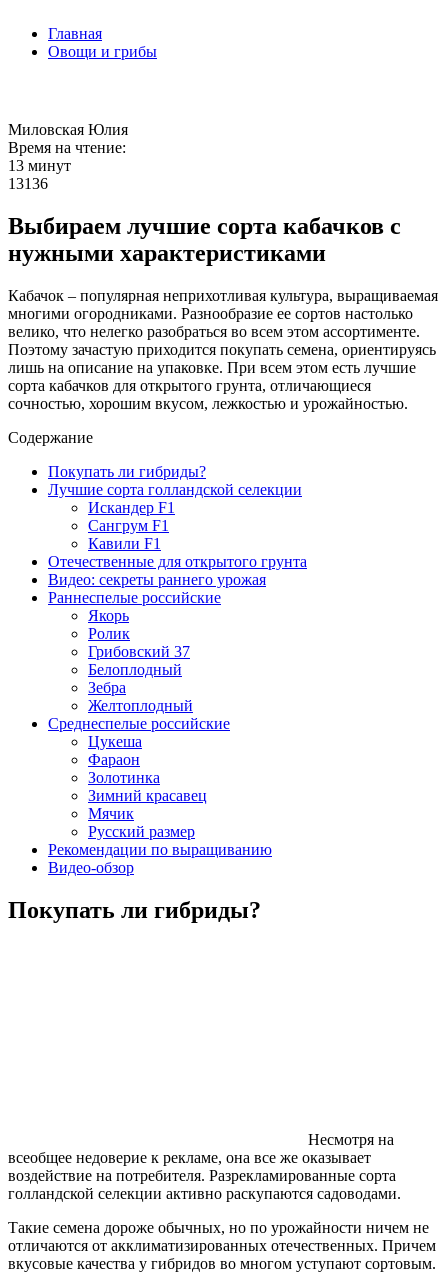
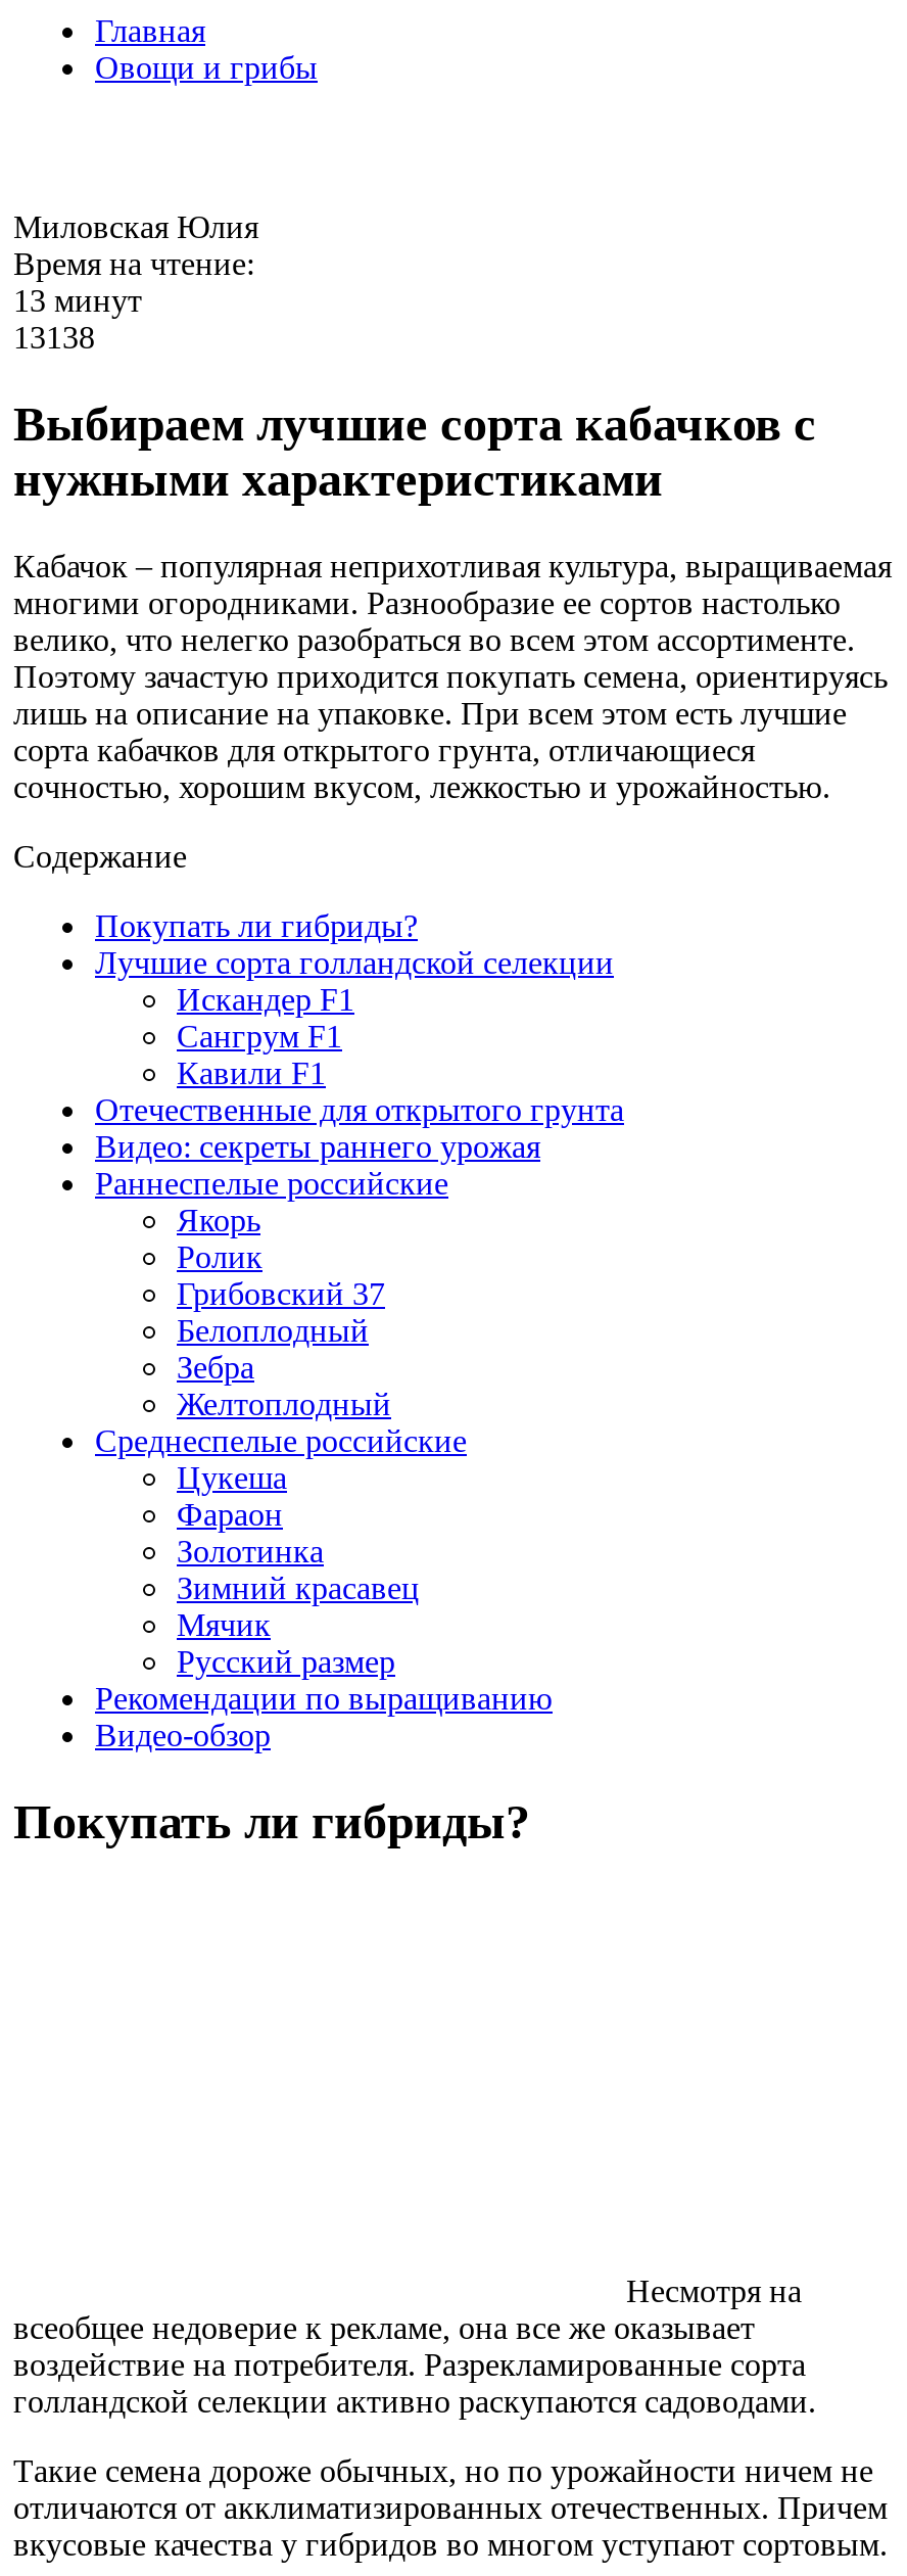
- 13136
+ 13138
